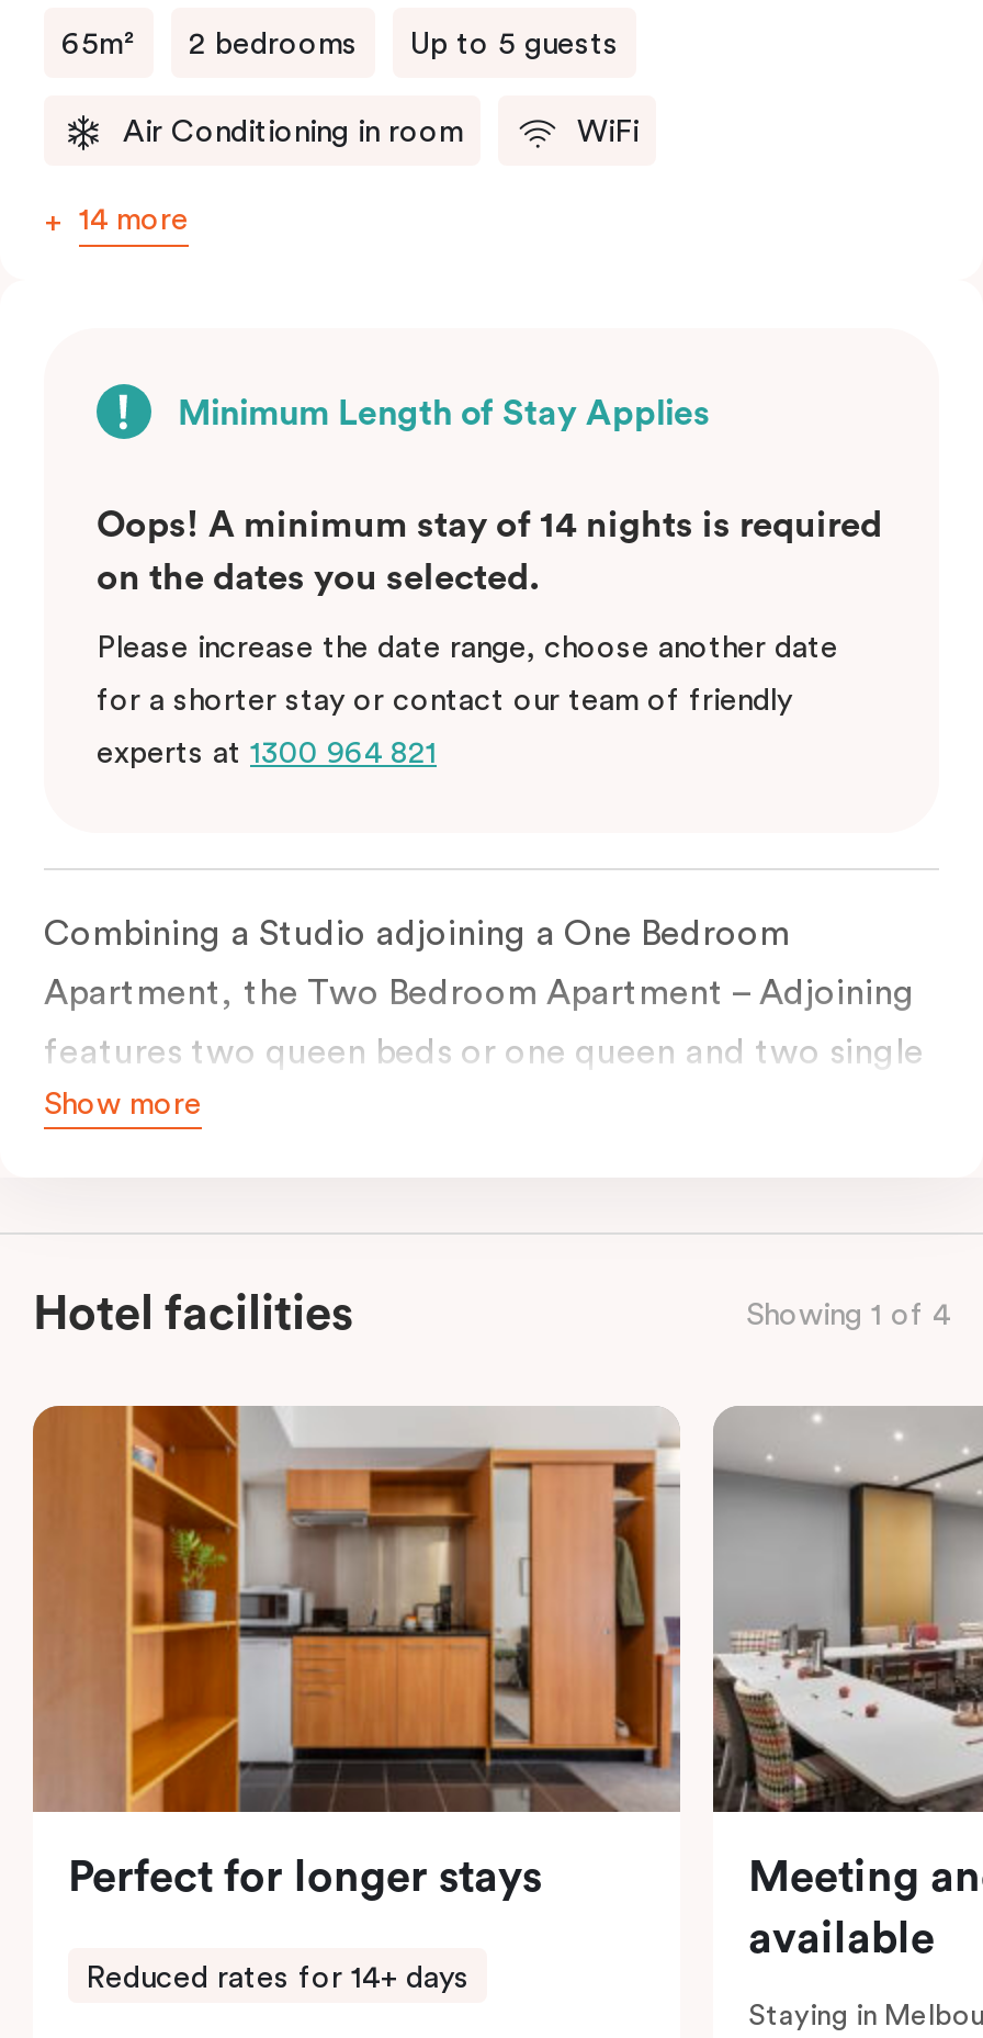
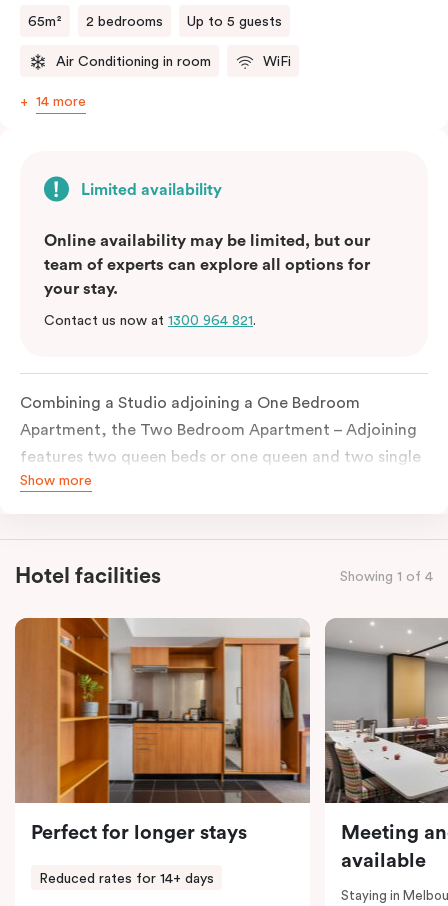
- Minimum Length of Stay Applies
- Oops! A minimum stay of 14 nights is required
- on the dates you selected.
- Please increase the date range, choose another date
- for a shorter stay or contact our team of friendly
- experts at 1300 964 821
+ Limited availability
+ Online availability may be limited, but our
+ team of experts can explore all options for
+ your stay.
+ Contact us now at 1300 964 821.
